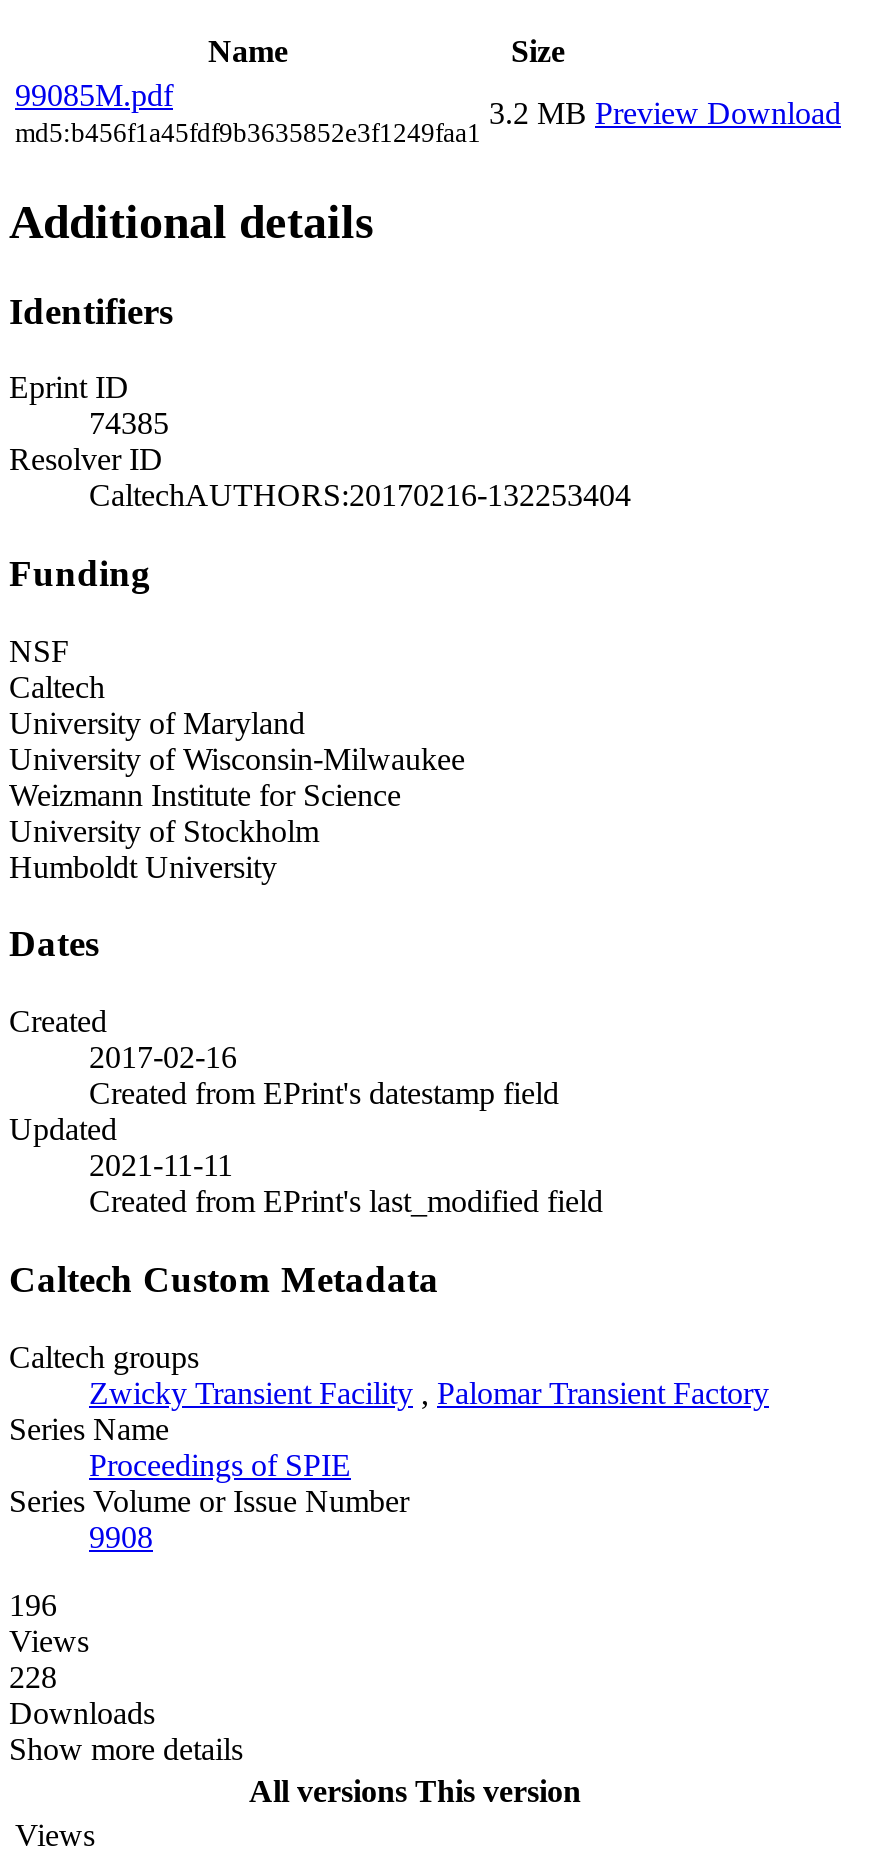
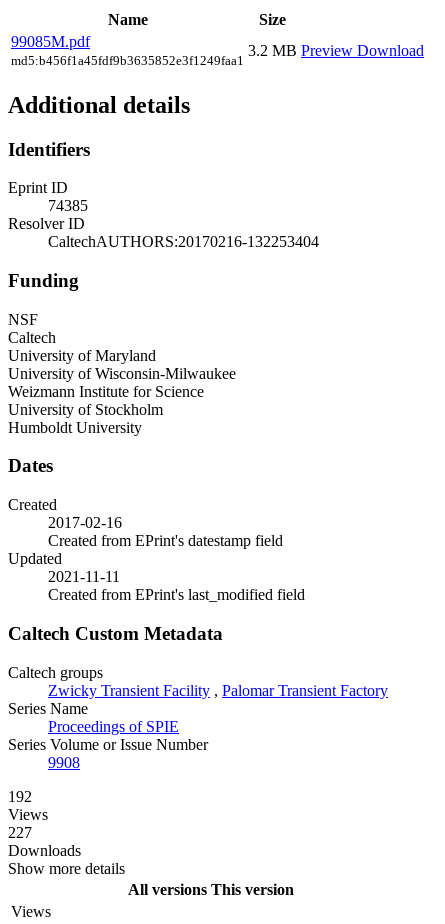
- 196
+ 192

- 228
+ 227
